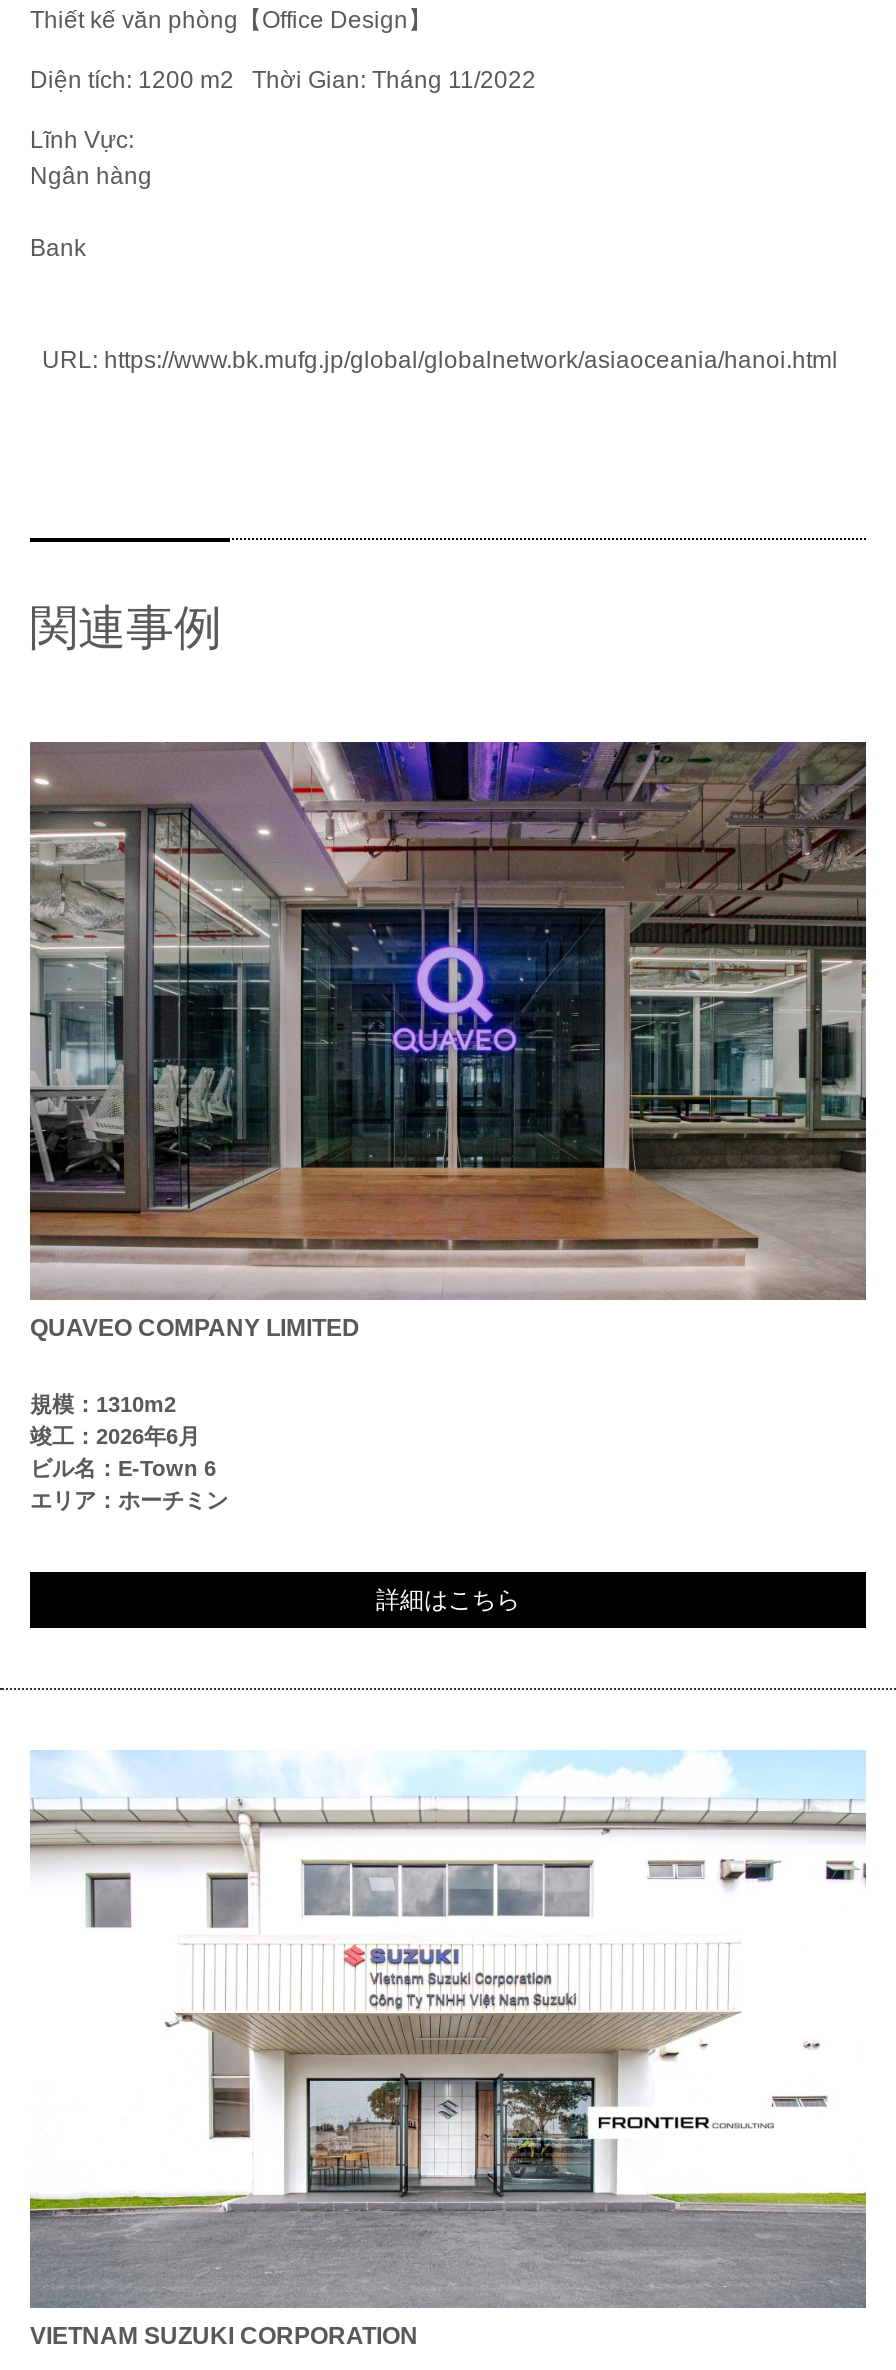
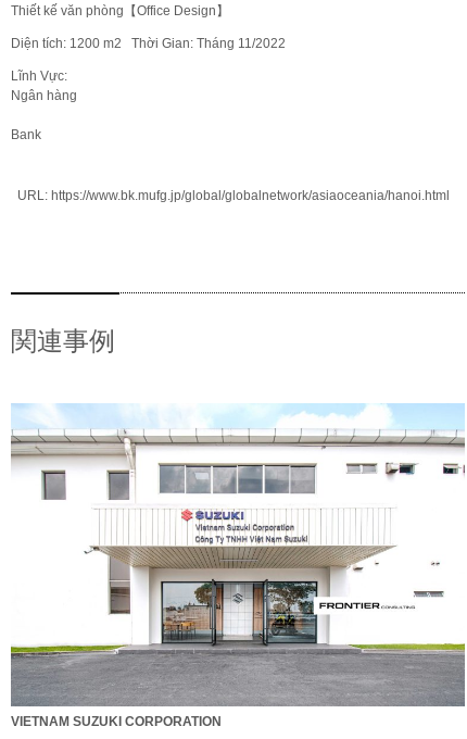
- [image]
- QUAVEO COMPANY LIMITED
- 規模：1310m2
- 竣工：2026年6月
- ビル名：E-Town 6
- エリア：ホーチミン

- 詳細はこちら
